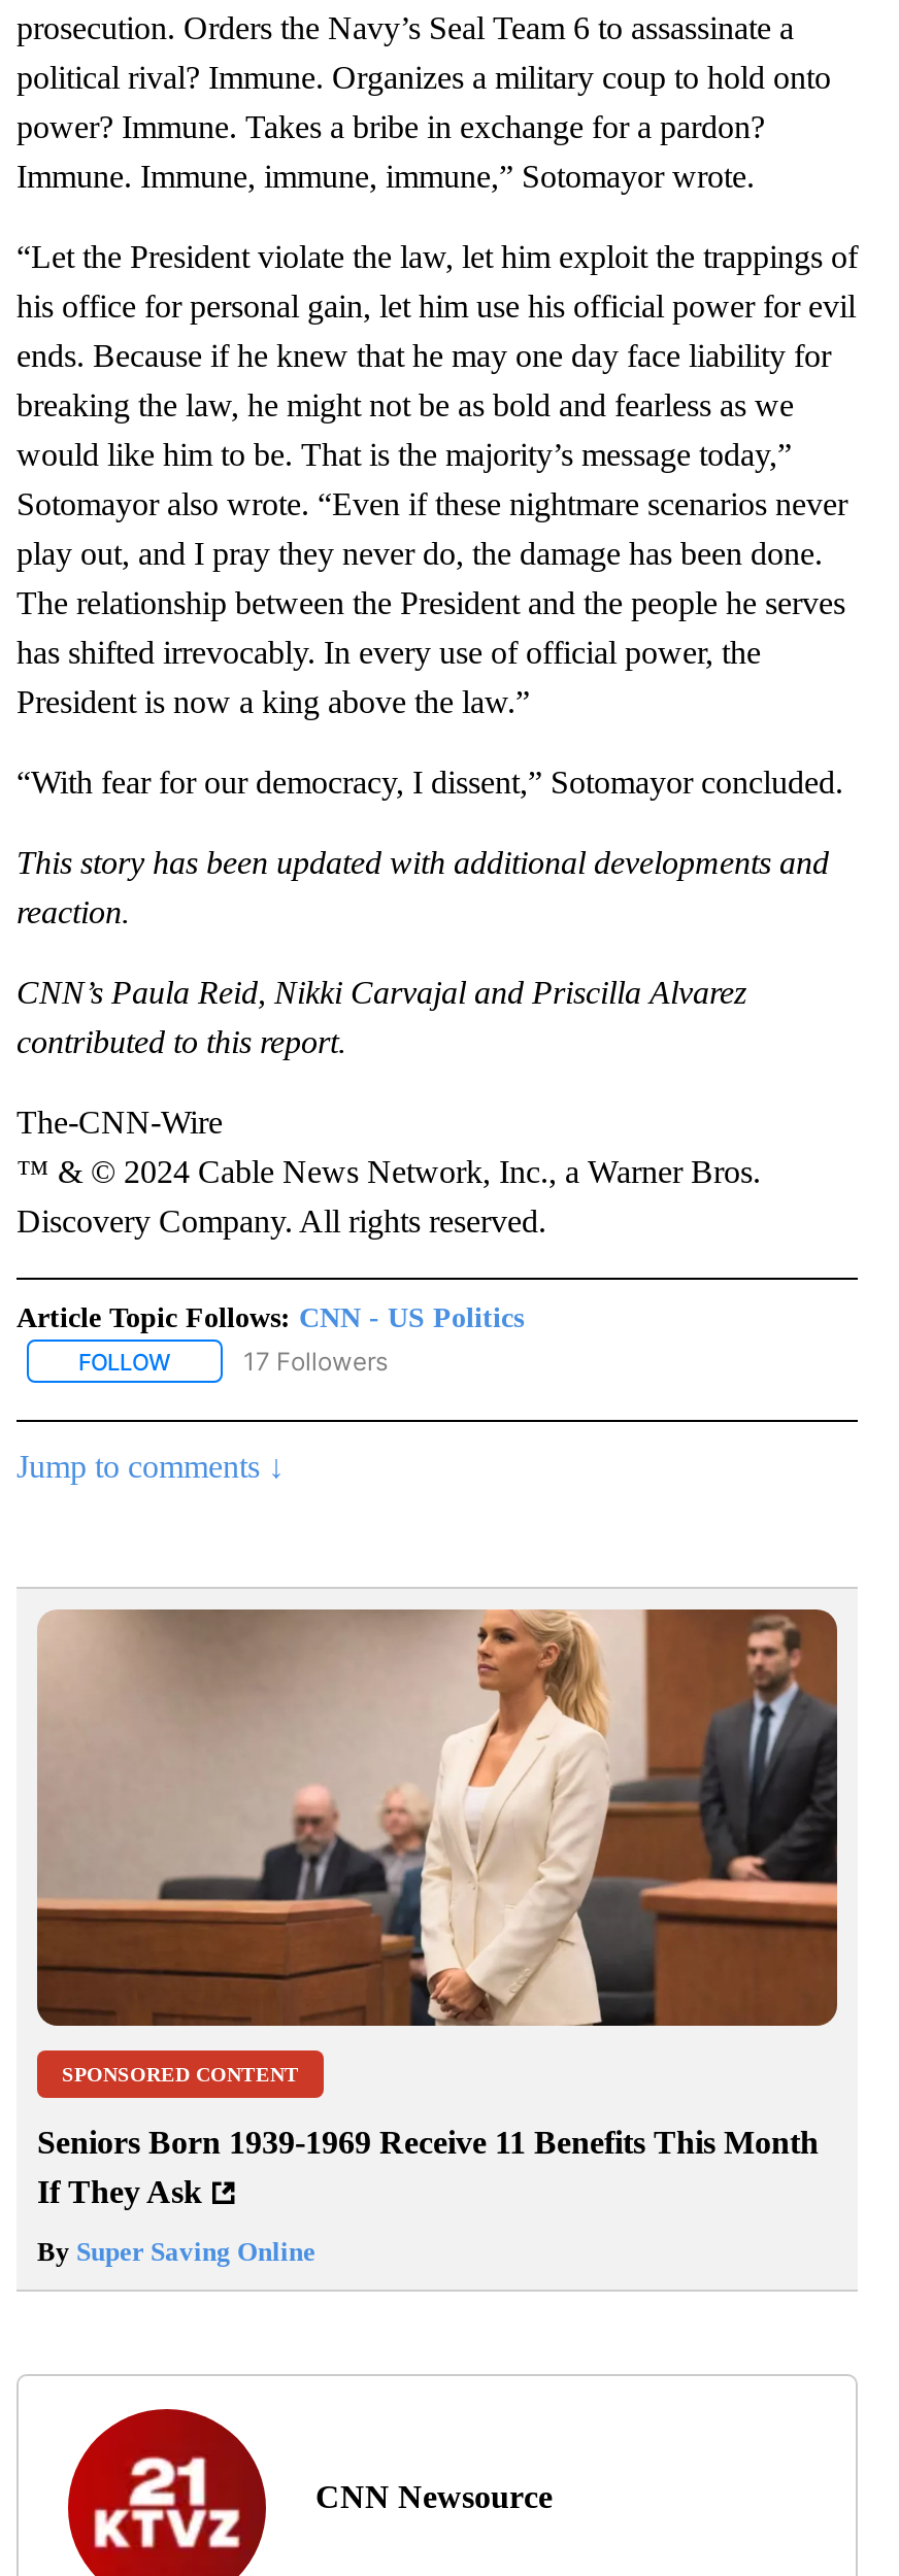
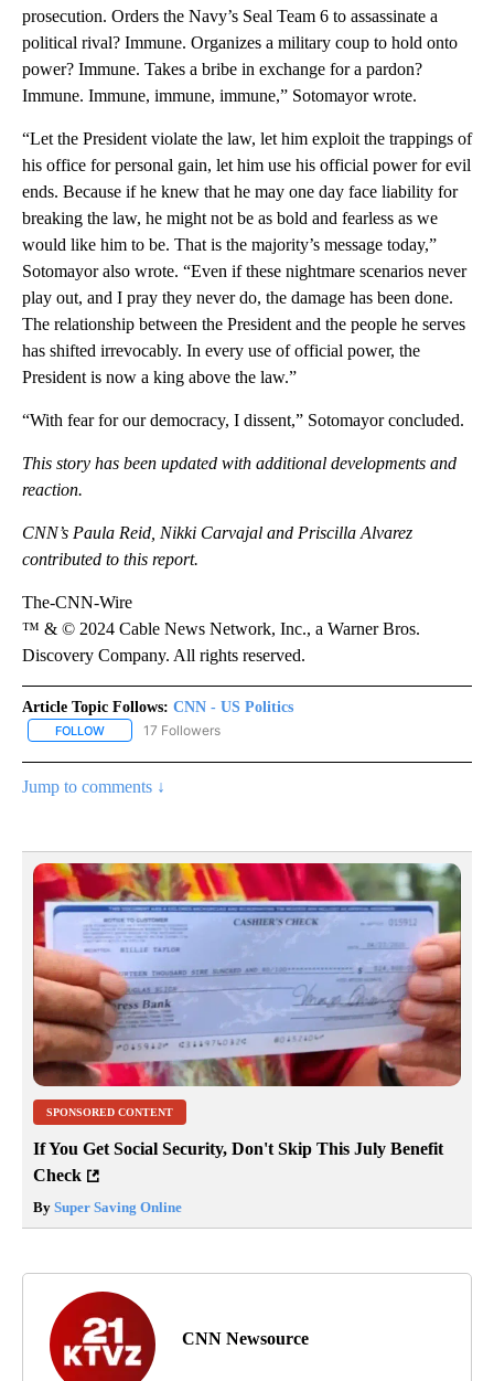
- [image]
+ [image]

- Seniors Born 1939-1969 Receive 11 Benefits This Month
- If They Ask
+ If You Get Social Security, Don't Skip This July Benefit
+ Check
